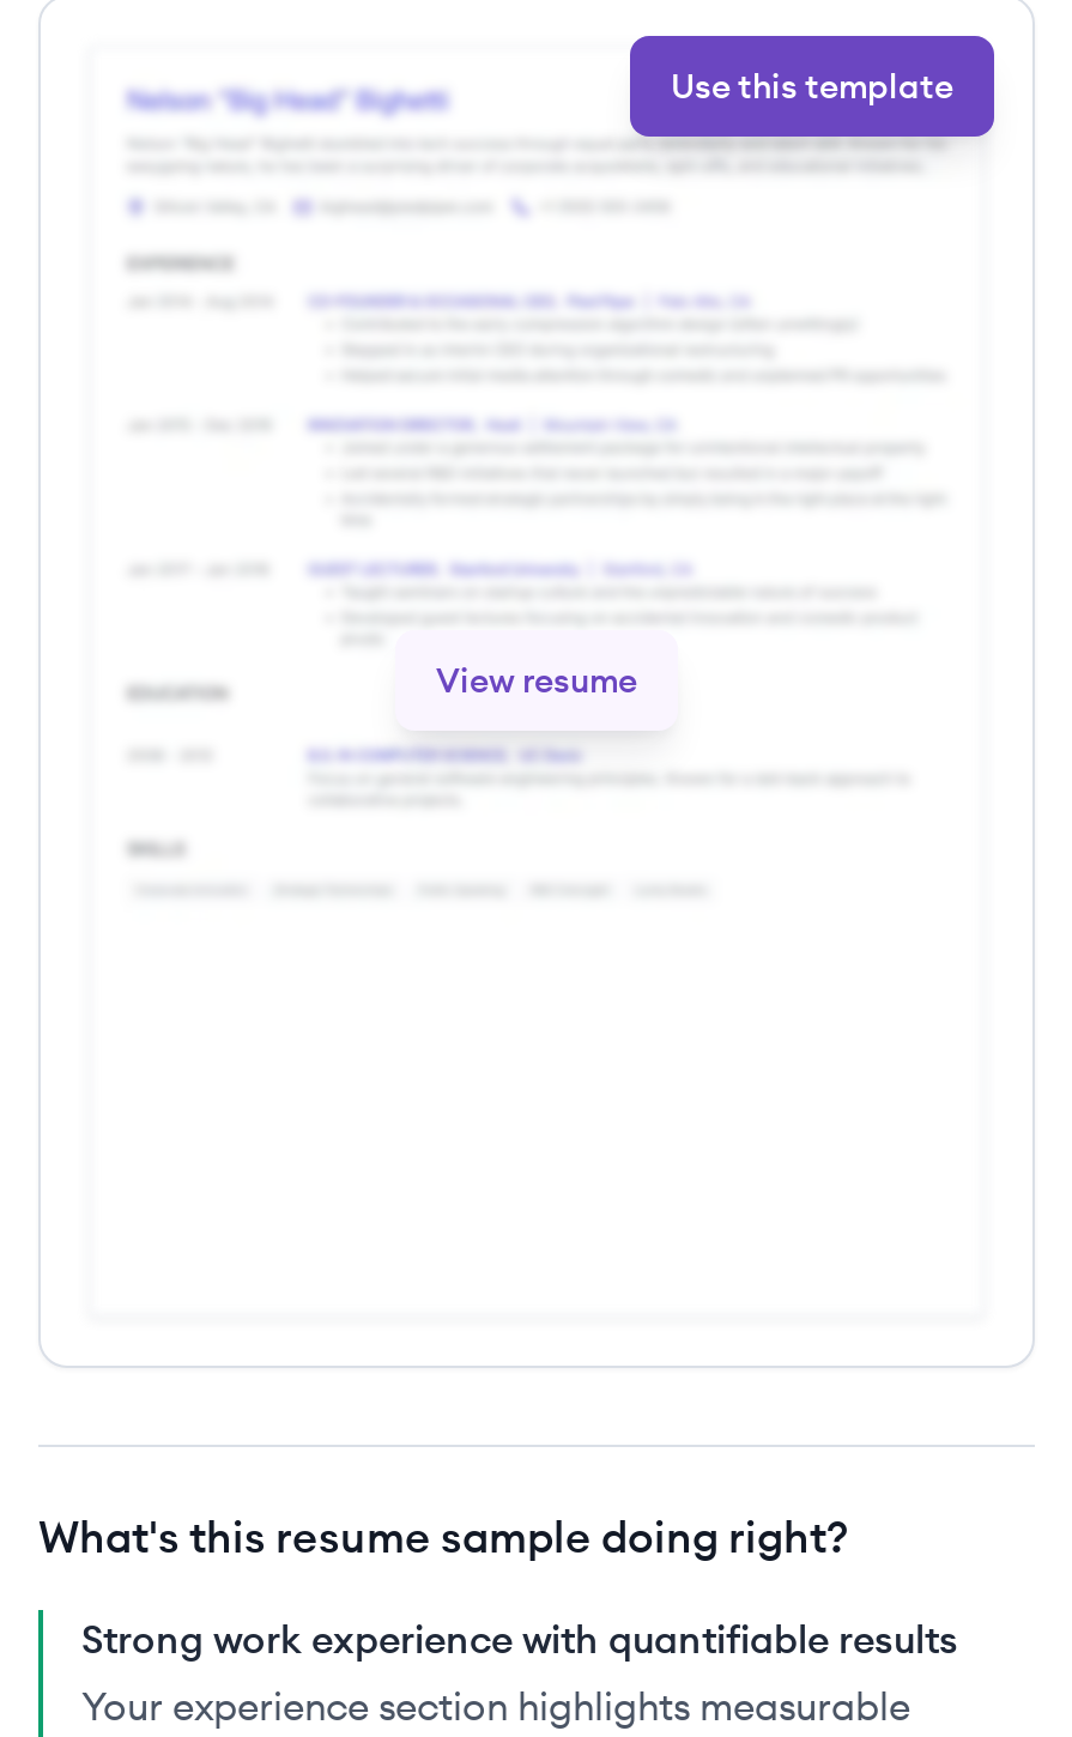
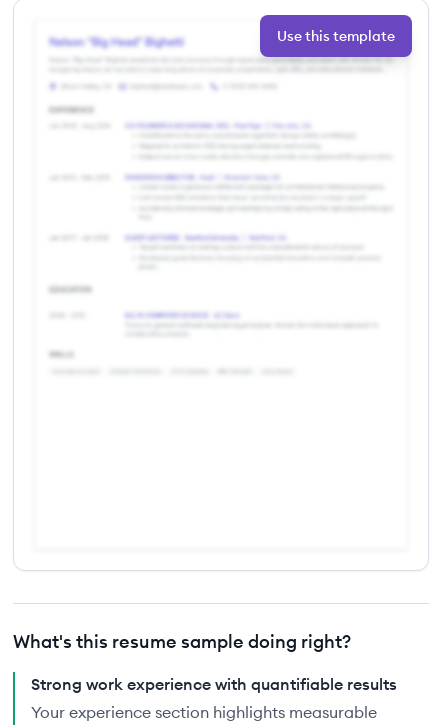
- View resume
